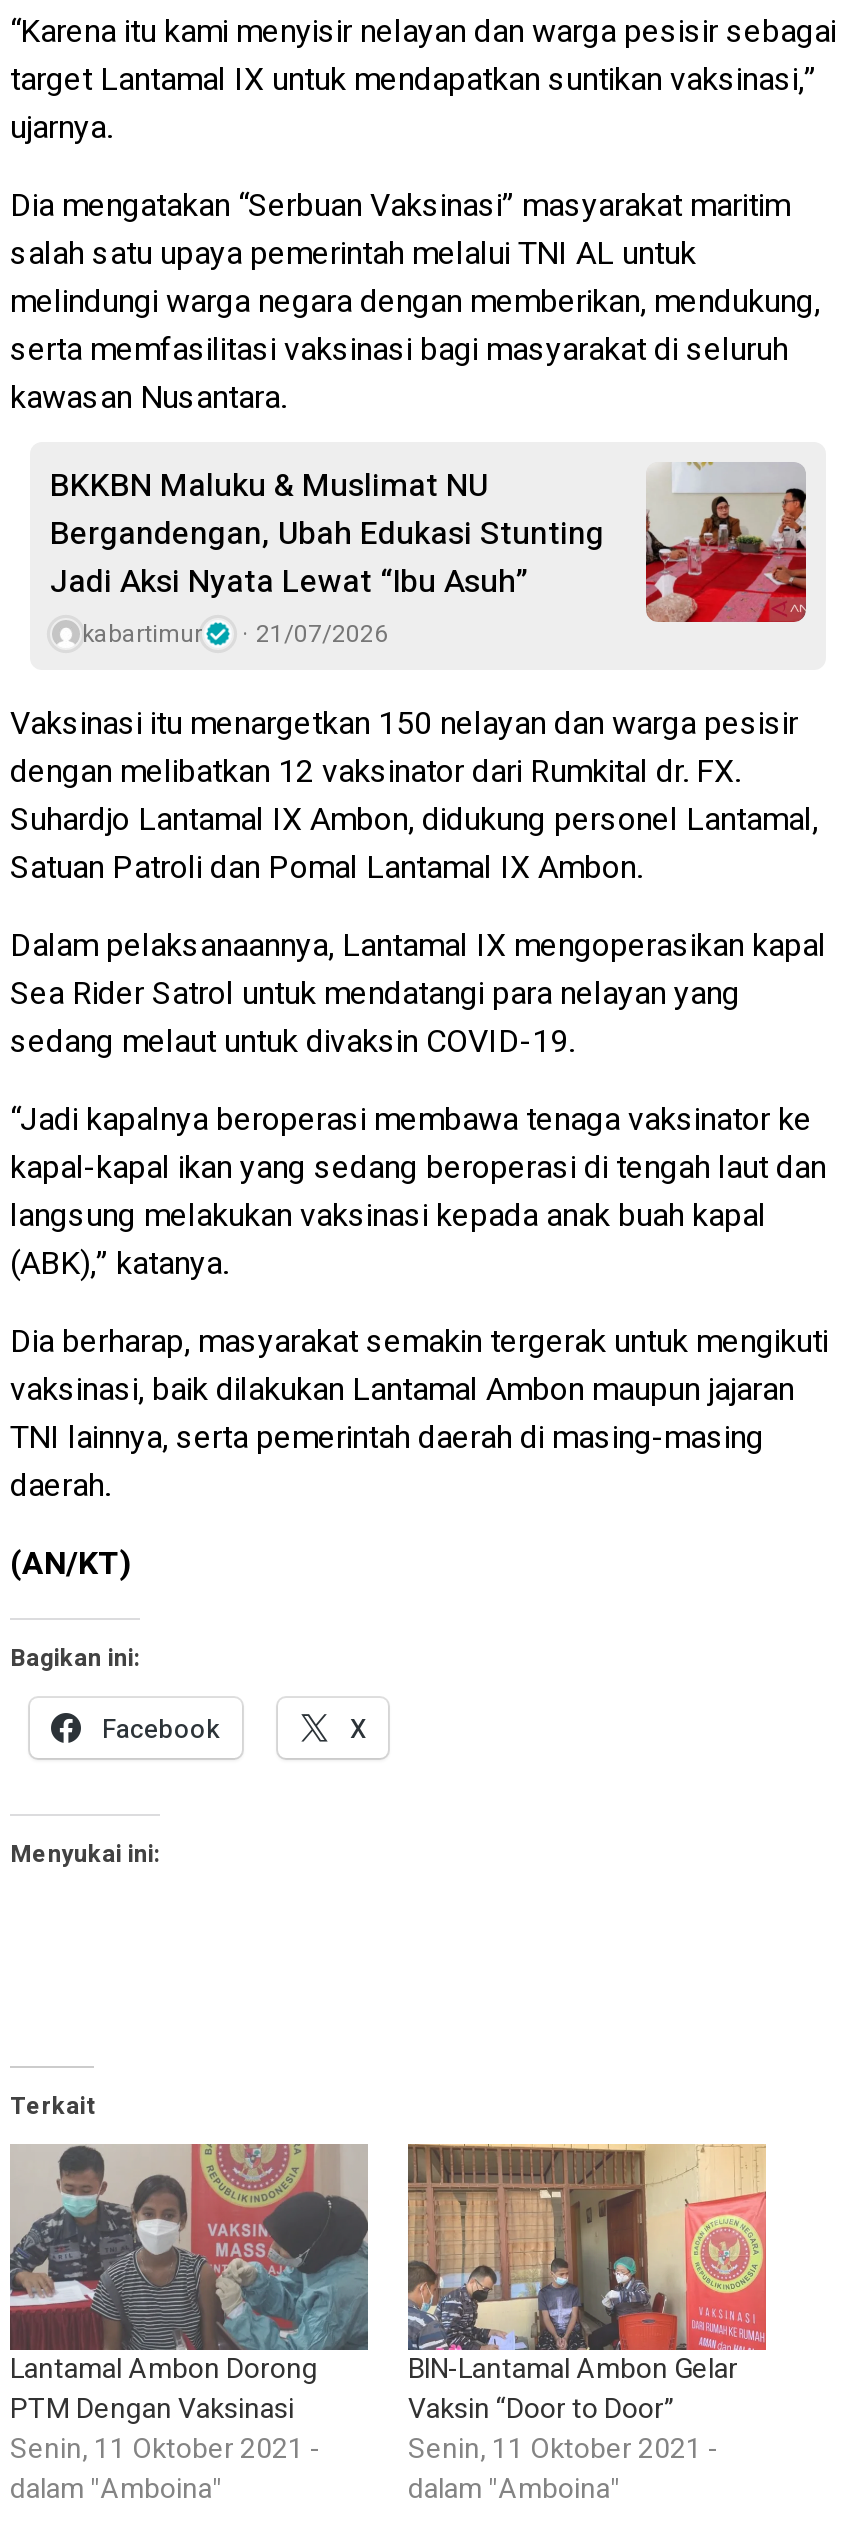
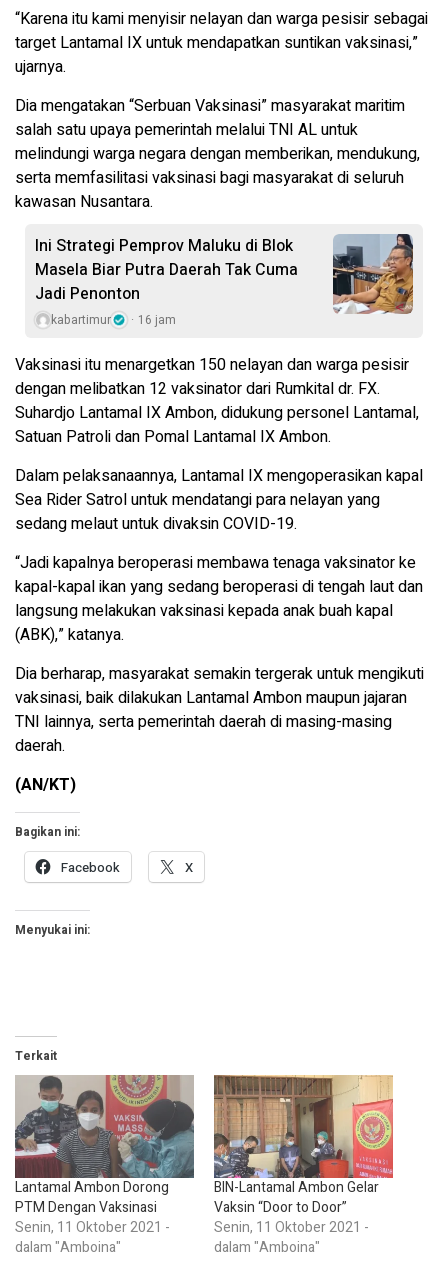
- [image]
- BKKBN Maluku & Muslimat NU
- Bergandengan, Ubah Edukasi Stunting
- Jadi Aksi Nyata Lewat “Ibu Asuh”
+ [image]
+ Ini Strategi Pemprov Maluku di Blok
+ Masela Biar Putra Daerah Tak Cuma
+ Jadi Penonton

- kabartimur 21/07/2026
+ kabartimur 16 jam
